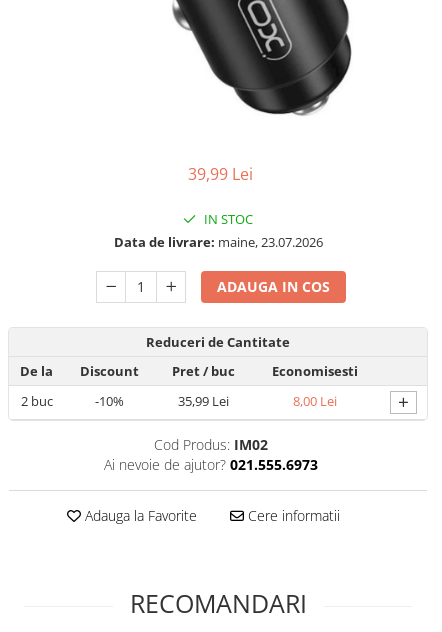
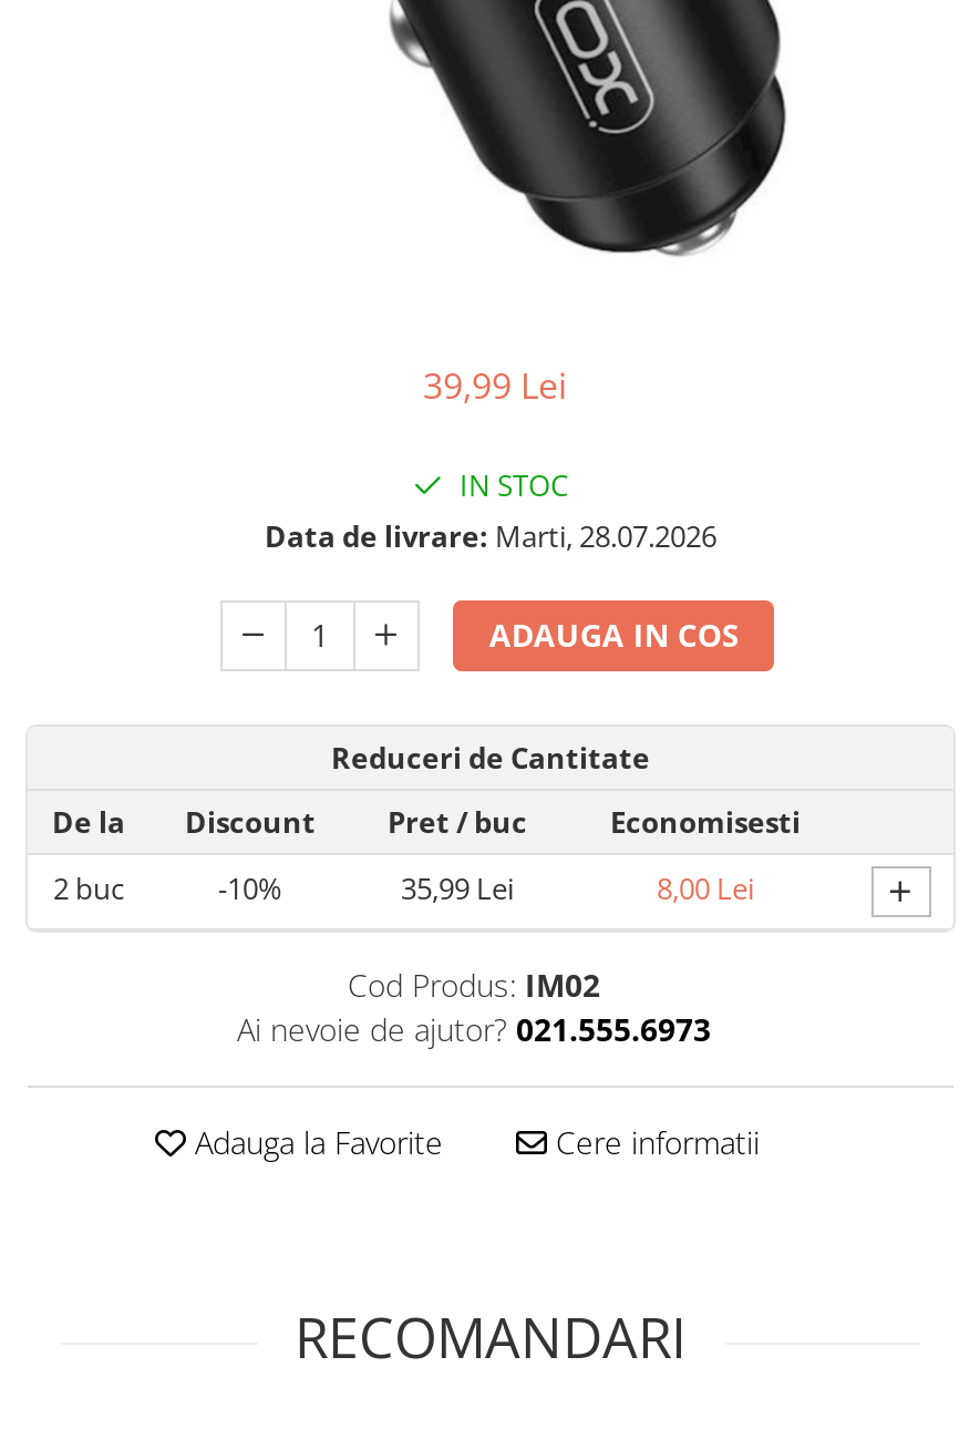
- Data de livrare: maine, 23.07.2026
+ Data de livrare: Marti, 28.07.2026
